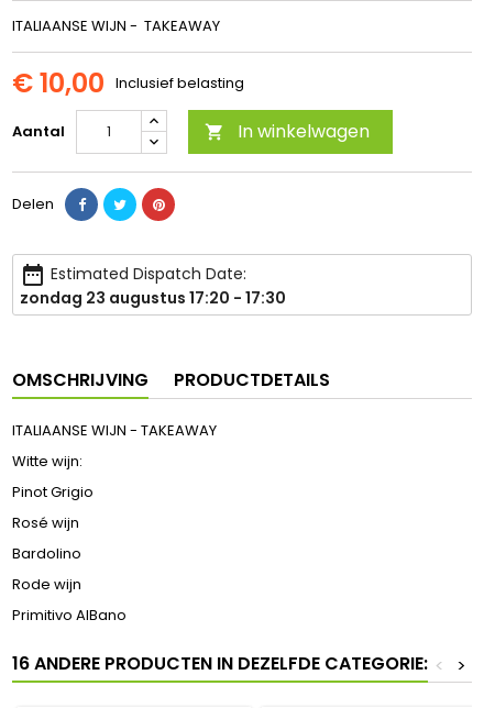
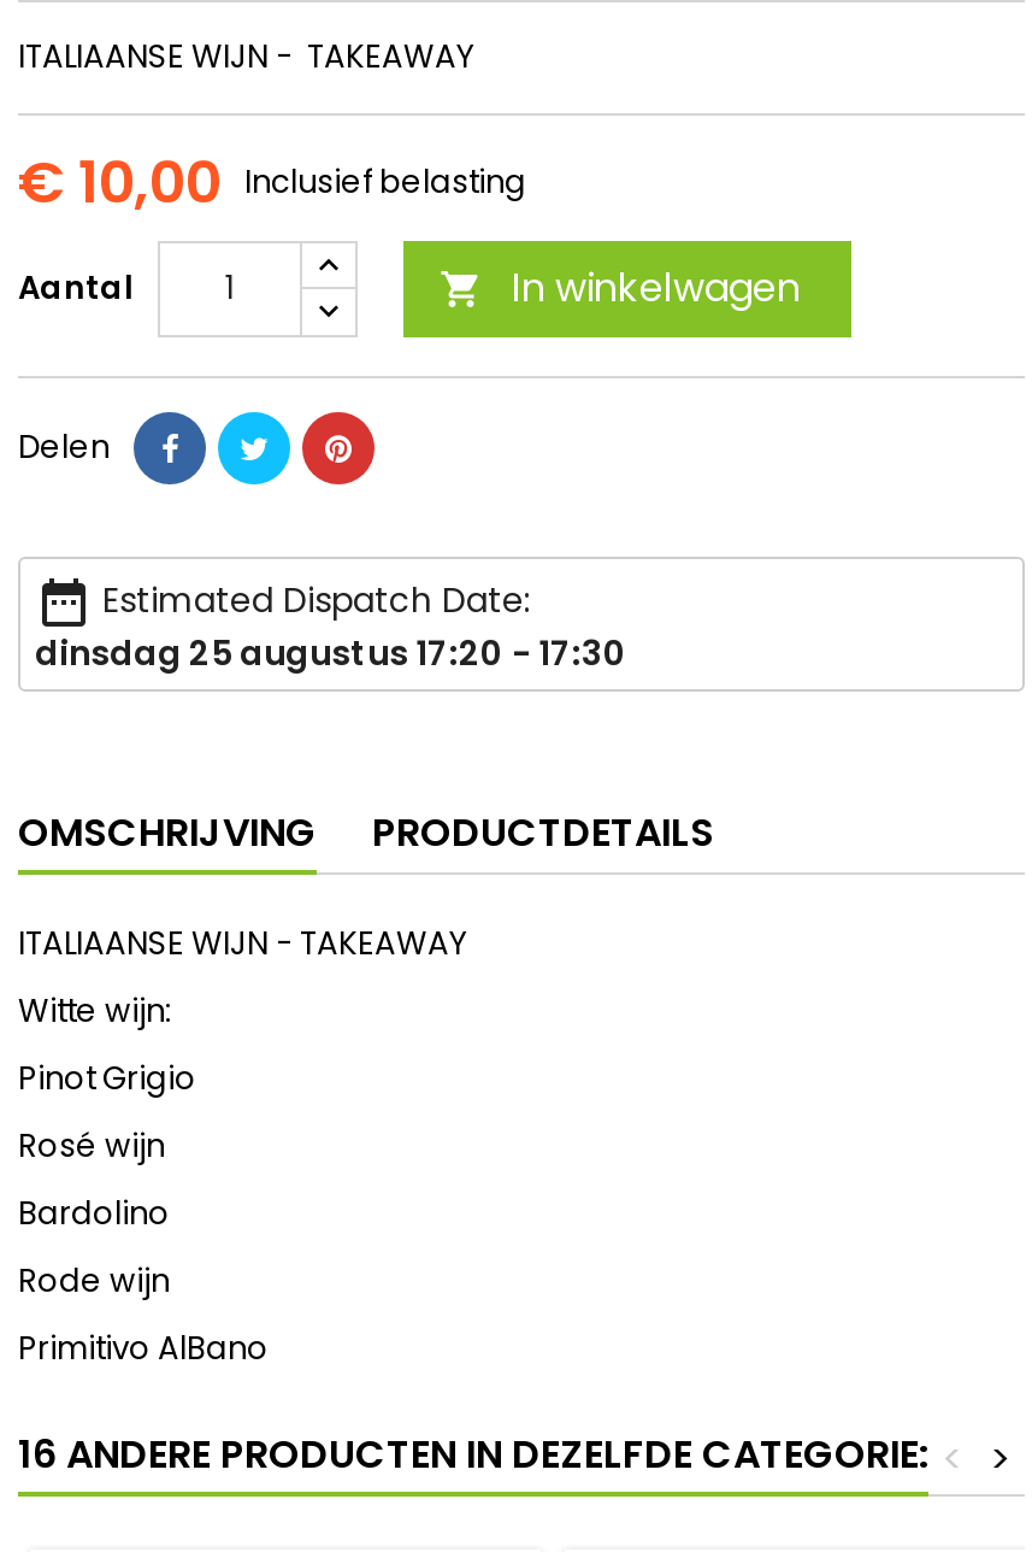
- zondag 23 augustus 17:20 - 17:30
+ dinsdag 25 augustus 17:20 - 17:30
